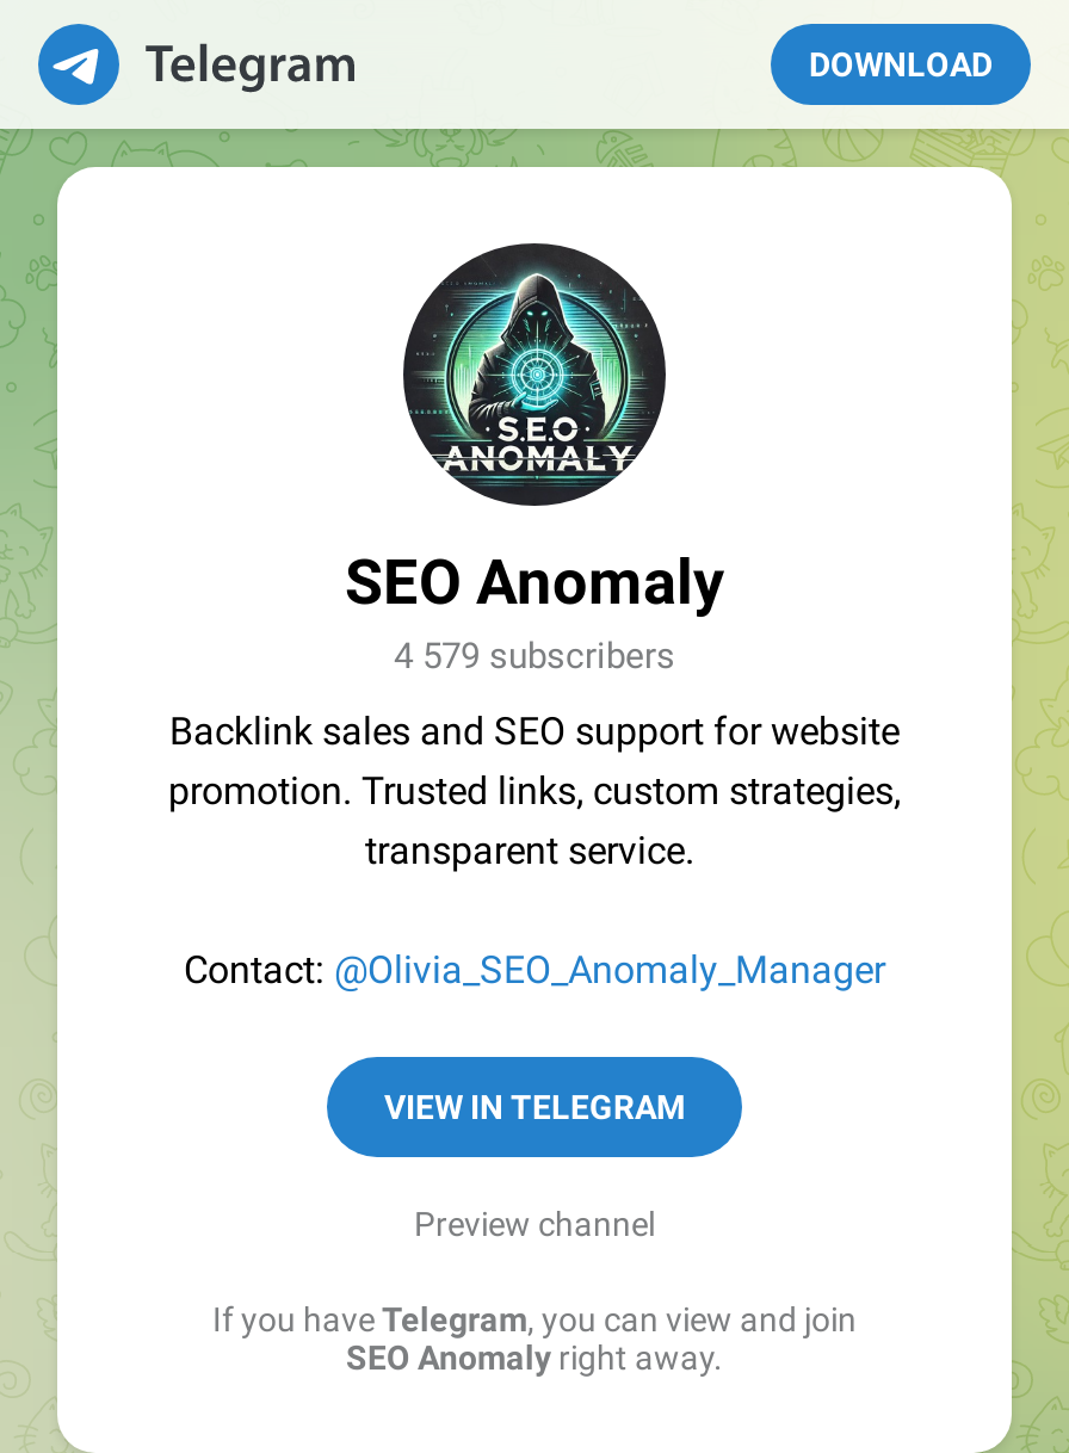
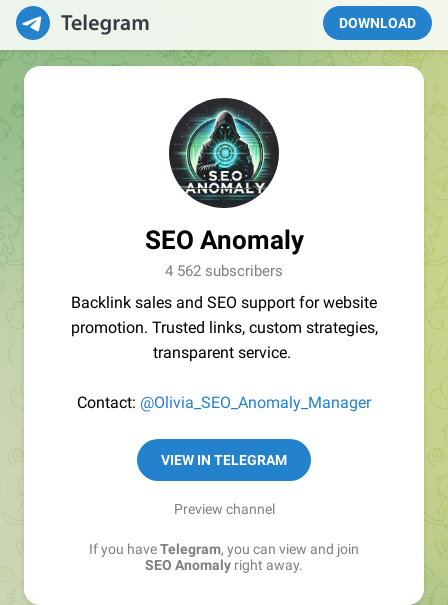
- 4 579 subscribers
+ 4 562 subscribers
